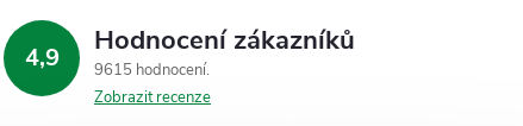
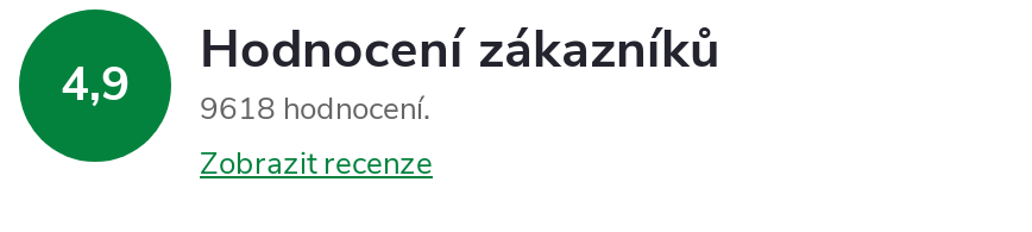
- 4,9 9615 hodnocení Hodnocení zákazníků
+ 4,9 9618 hodnocení Hodnocení zákazníků
